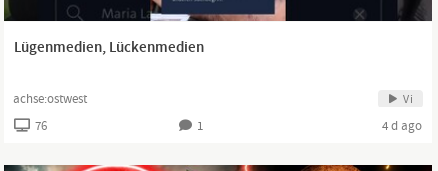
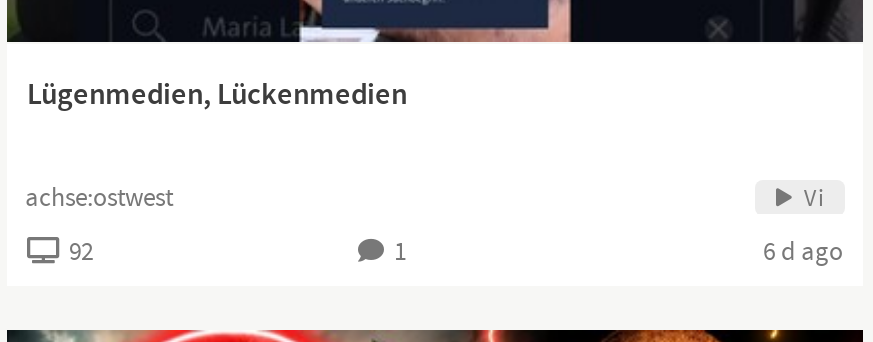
- 76
+ 92

- 4 d ago
+ 6 d ago
